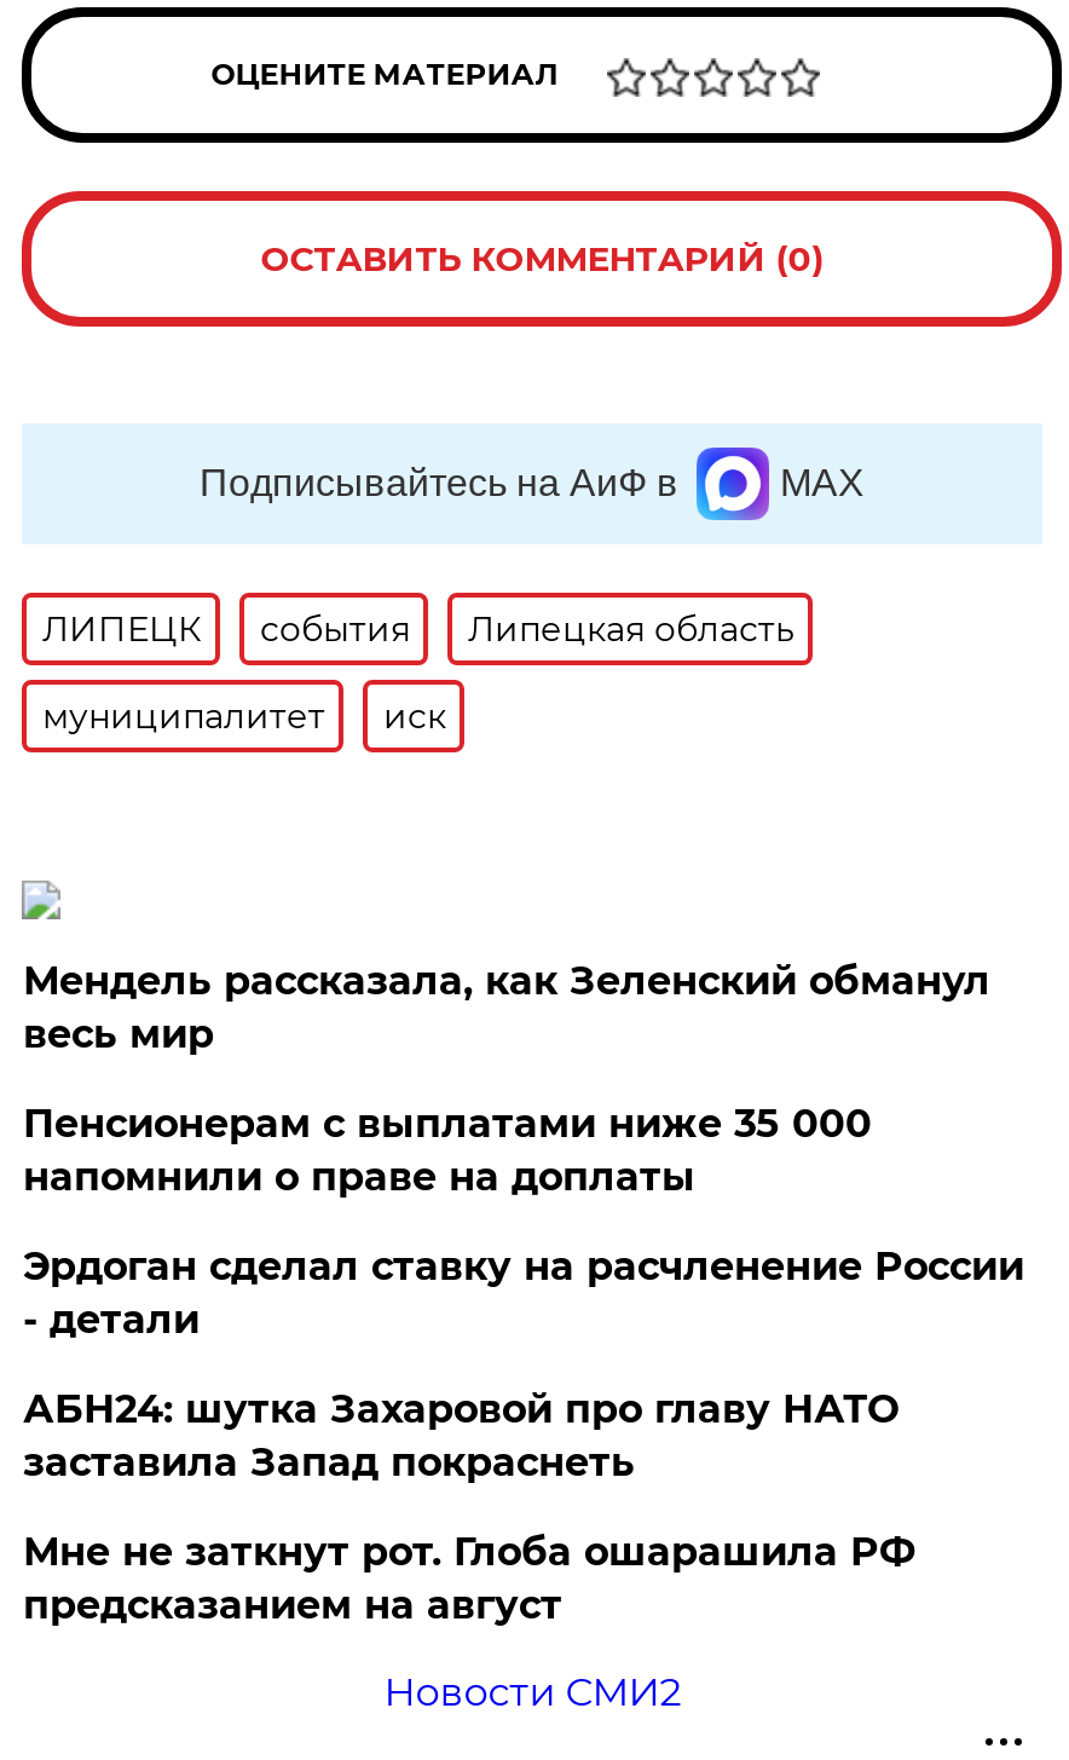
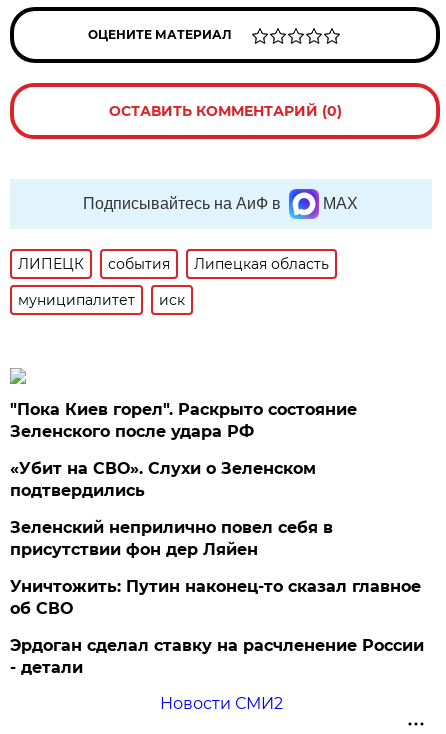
- Мендель рассказала, как Зеленский обманул
- весь мир
- Пенсионерам с выплатами ниже 35 000
- напомнили о праве на доплаты
+ "Пока Киев горел". Раскрыто состояние
+ Зеленского после удара РФ
+ «Убит на СВО». Слухи о Зеленском
+ подтвердились
+ Зеленский неприлично повел cебя в
+ присутствии фон дер Ляйен
+ Уничтожить: Путин наконец-то сказал главное
+ об СВО

moved down: Эрдоган сделал ставку на расчленение России | - детали

- АБН24: шутка Захаровой про главу НАТО
- заставила Запад покраснеть
- Мне не заткнут рот. Глоба ошарашила РФ
- предсказанием на август
